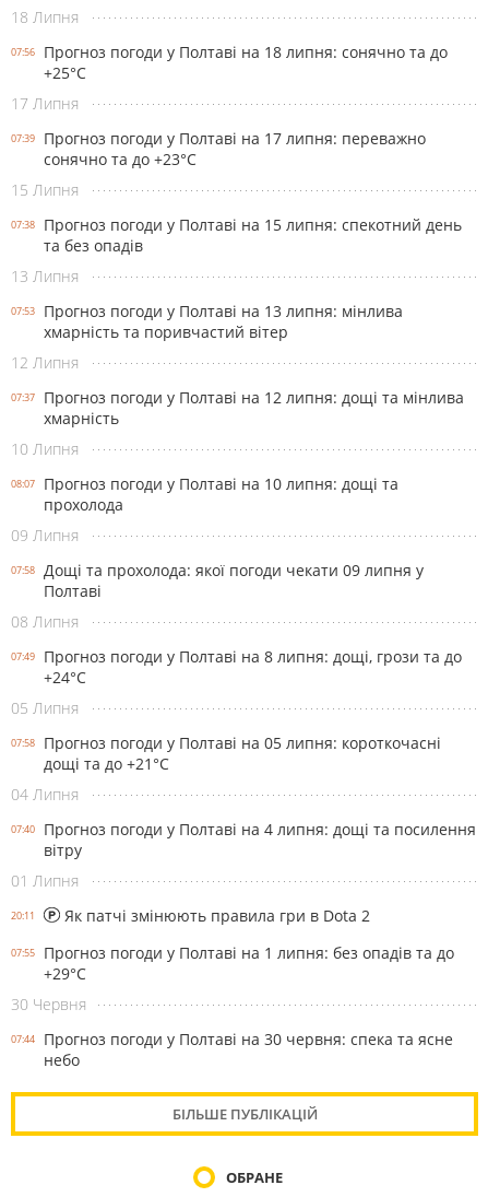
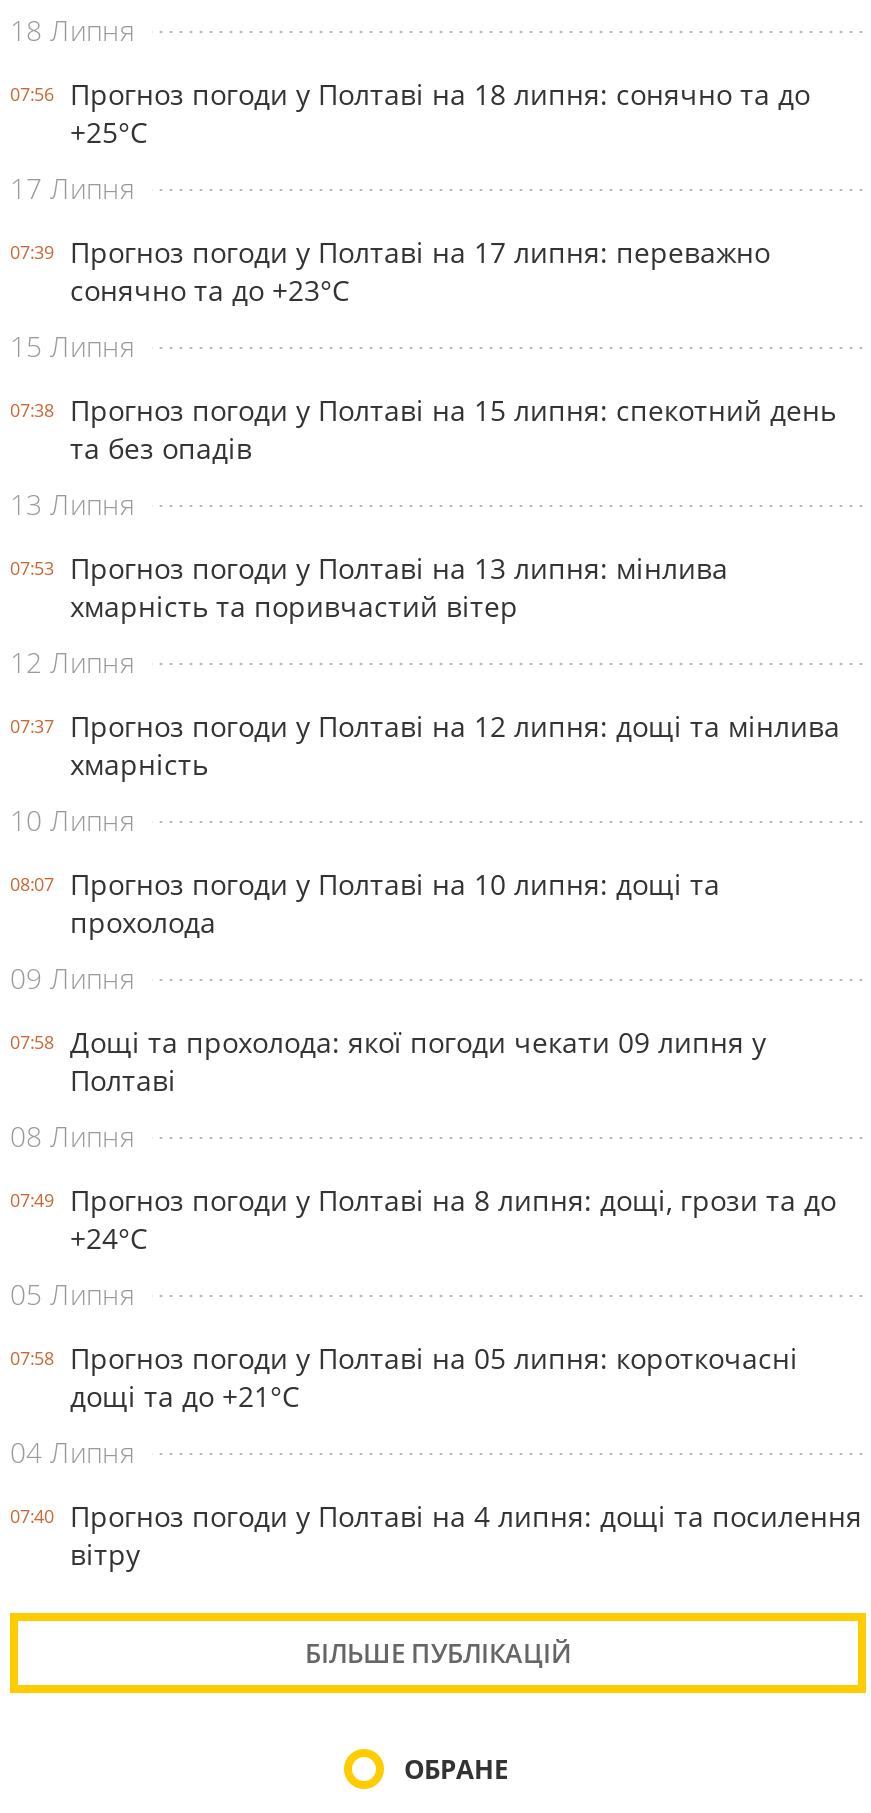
- 01 Липня
- 20:11
- Як патчі змінюють правила гри в Dota 2
- 07:55
- Прогноз погоди у Полтаві на 1 липня: без опадів та до
- +29°С
- 30 Червня
- 07:44
- Прогноз погоди у Полтаві на 30 червня: спека та ясне
- небо
